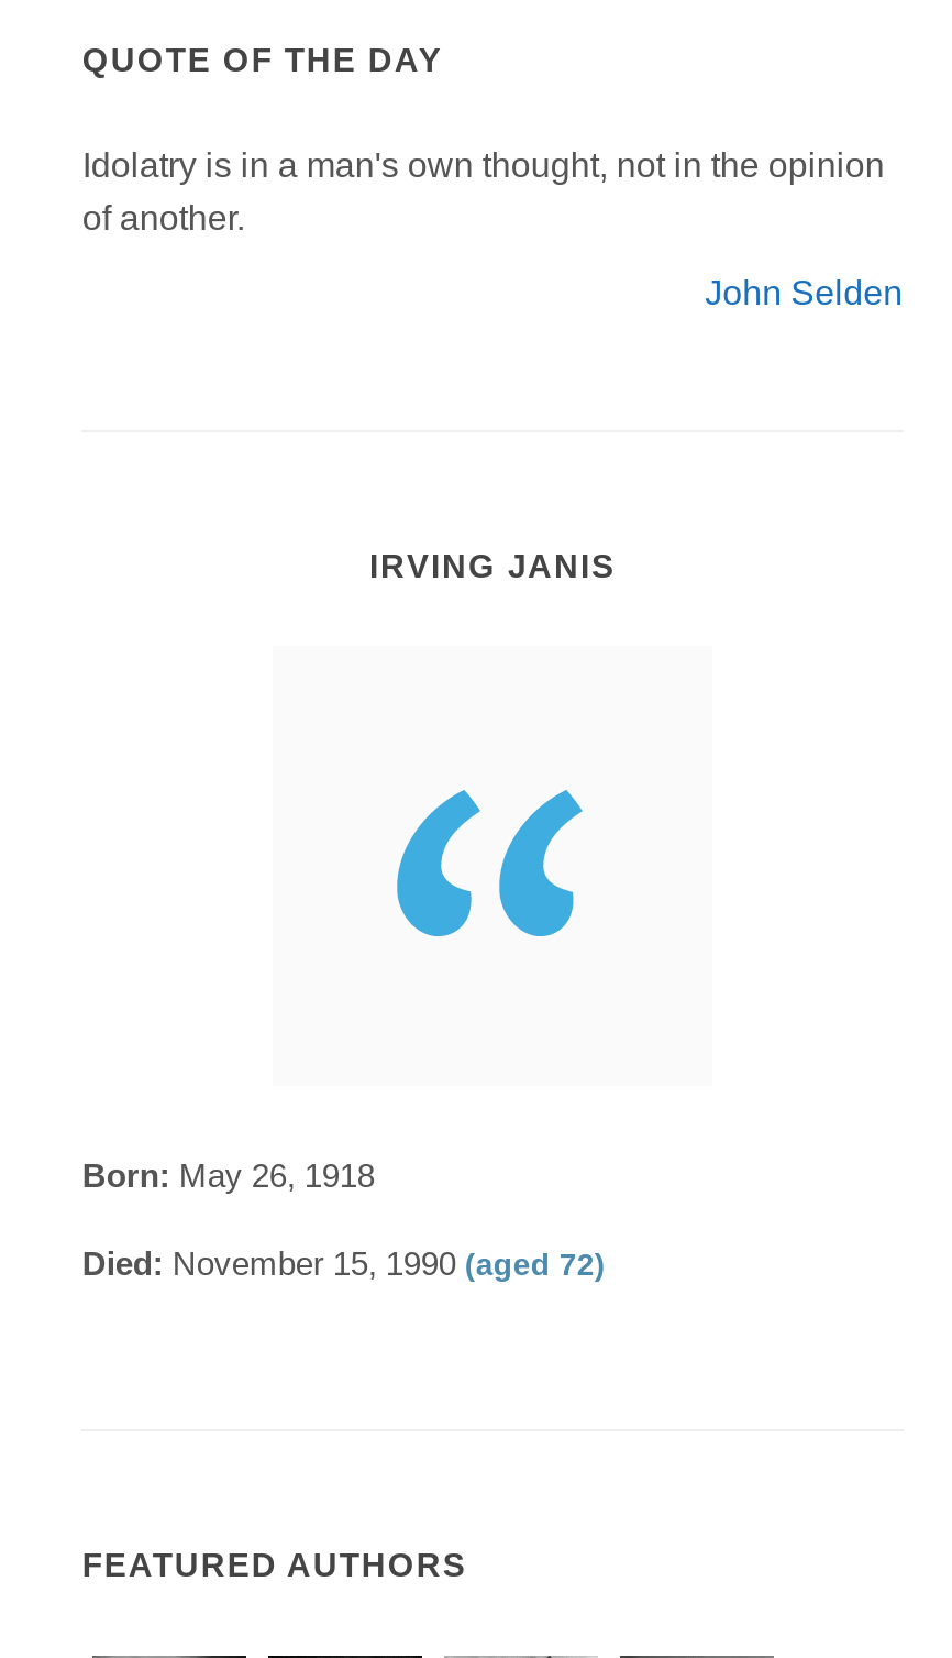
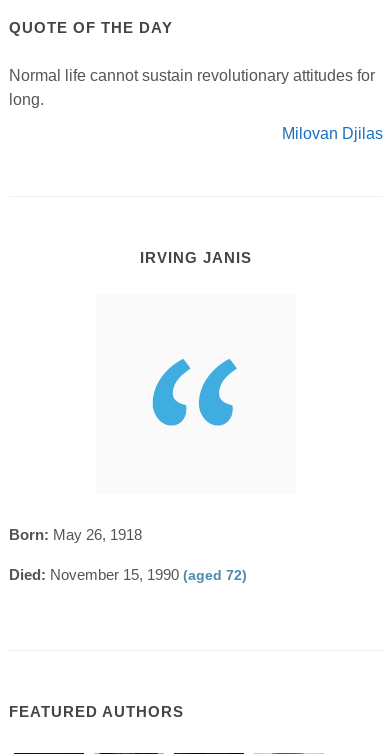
- Idolatry is in a man's own thought, not in the opinion
- of another.
+ Normal life cannot sustain revolutionary attitudes for
+ long.

- John Selden
+ Milovan Djilas
